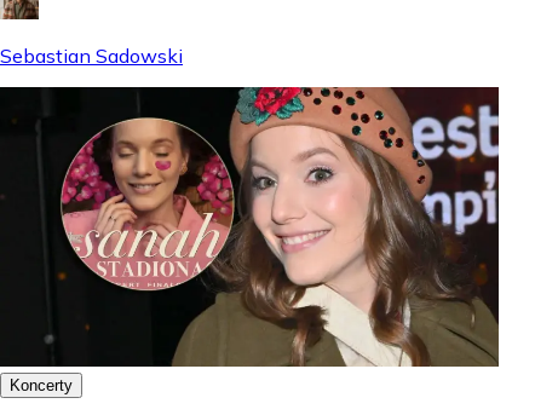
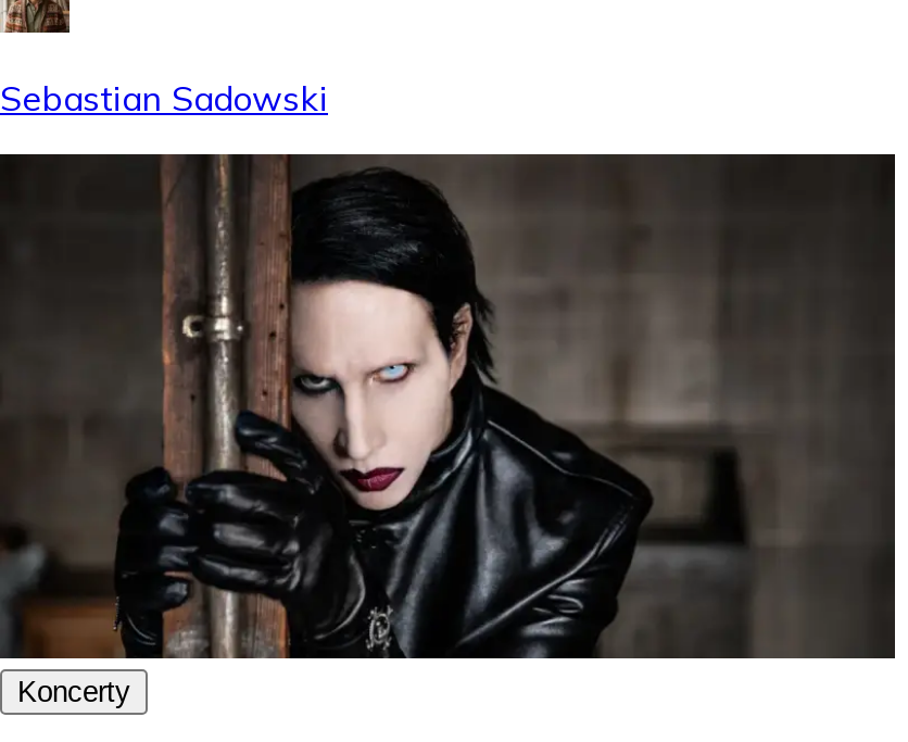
- [image]
+ [image]
